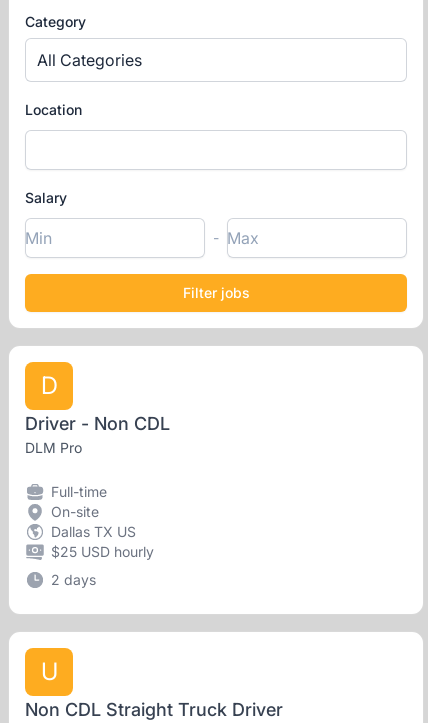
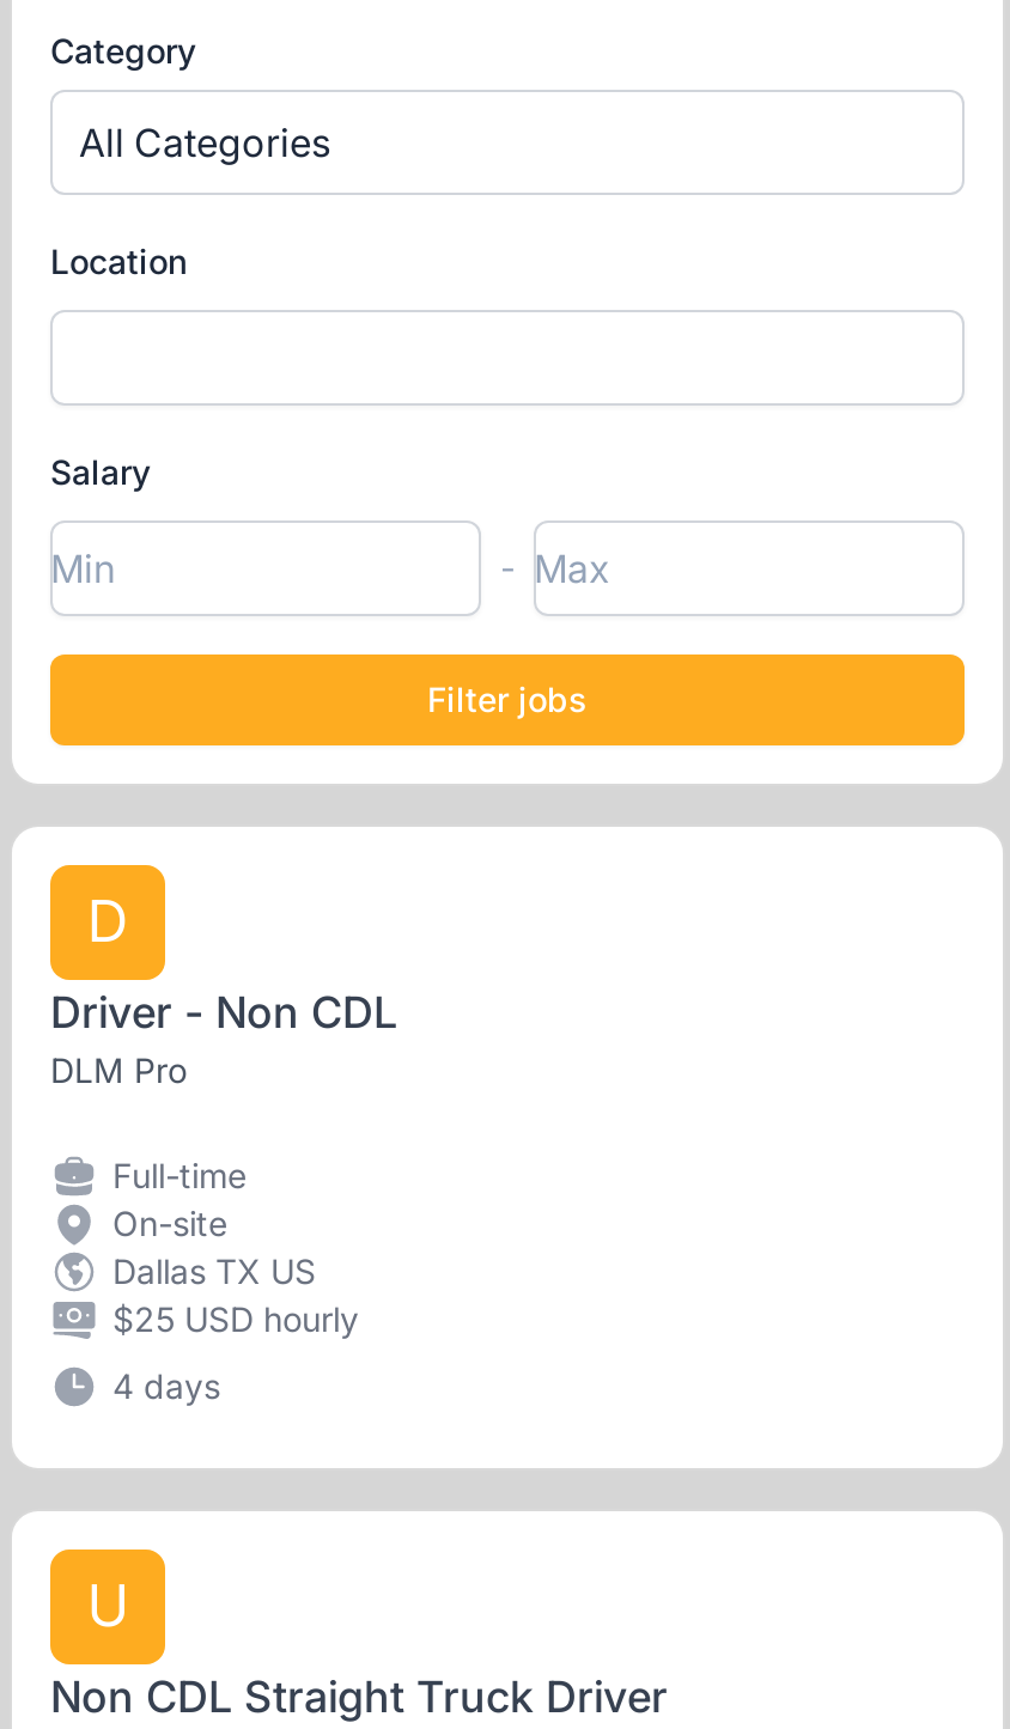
- 2 days
+ 4 days
